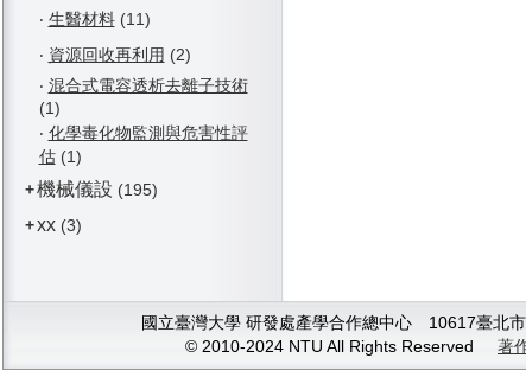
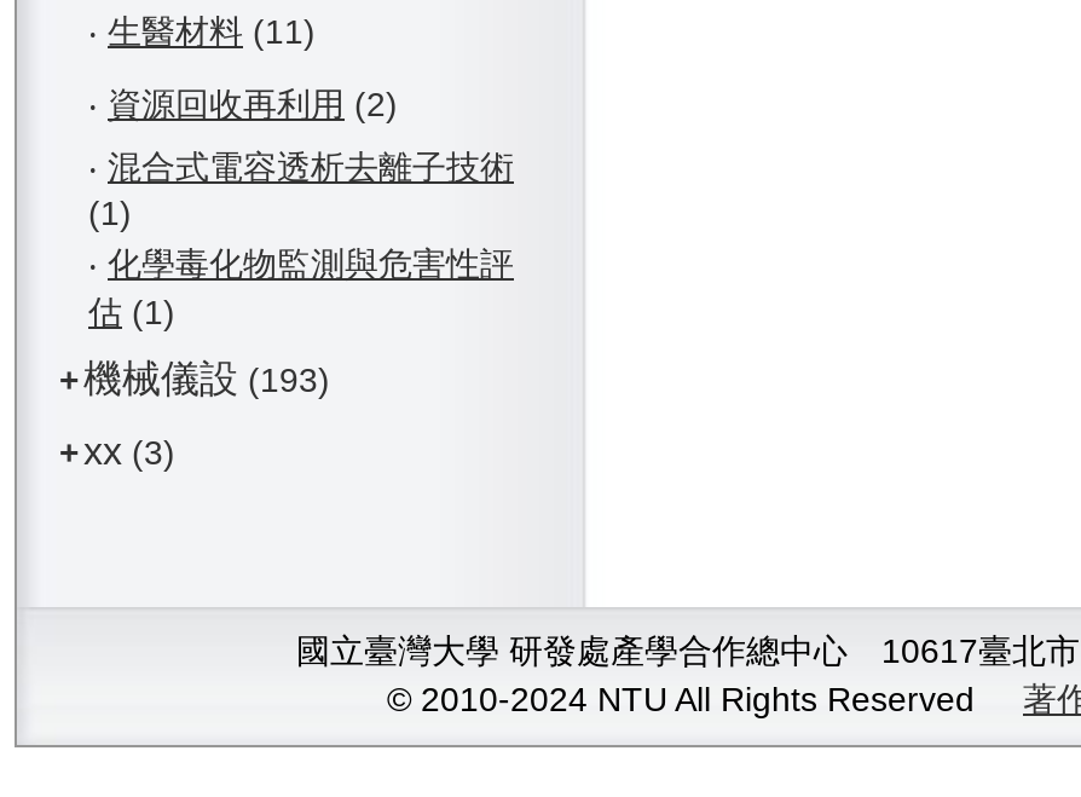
- + 機械儀設(195)
+ + 機械儀設(193)
